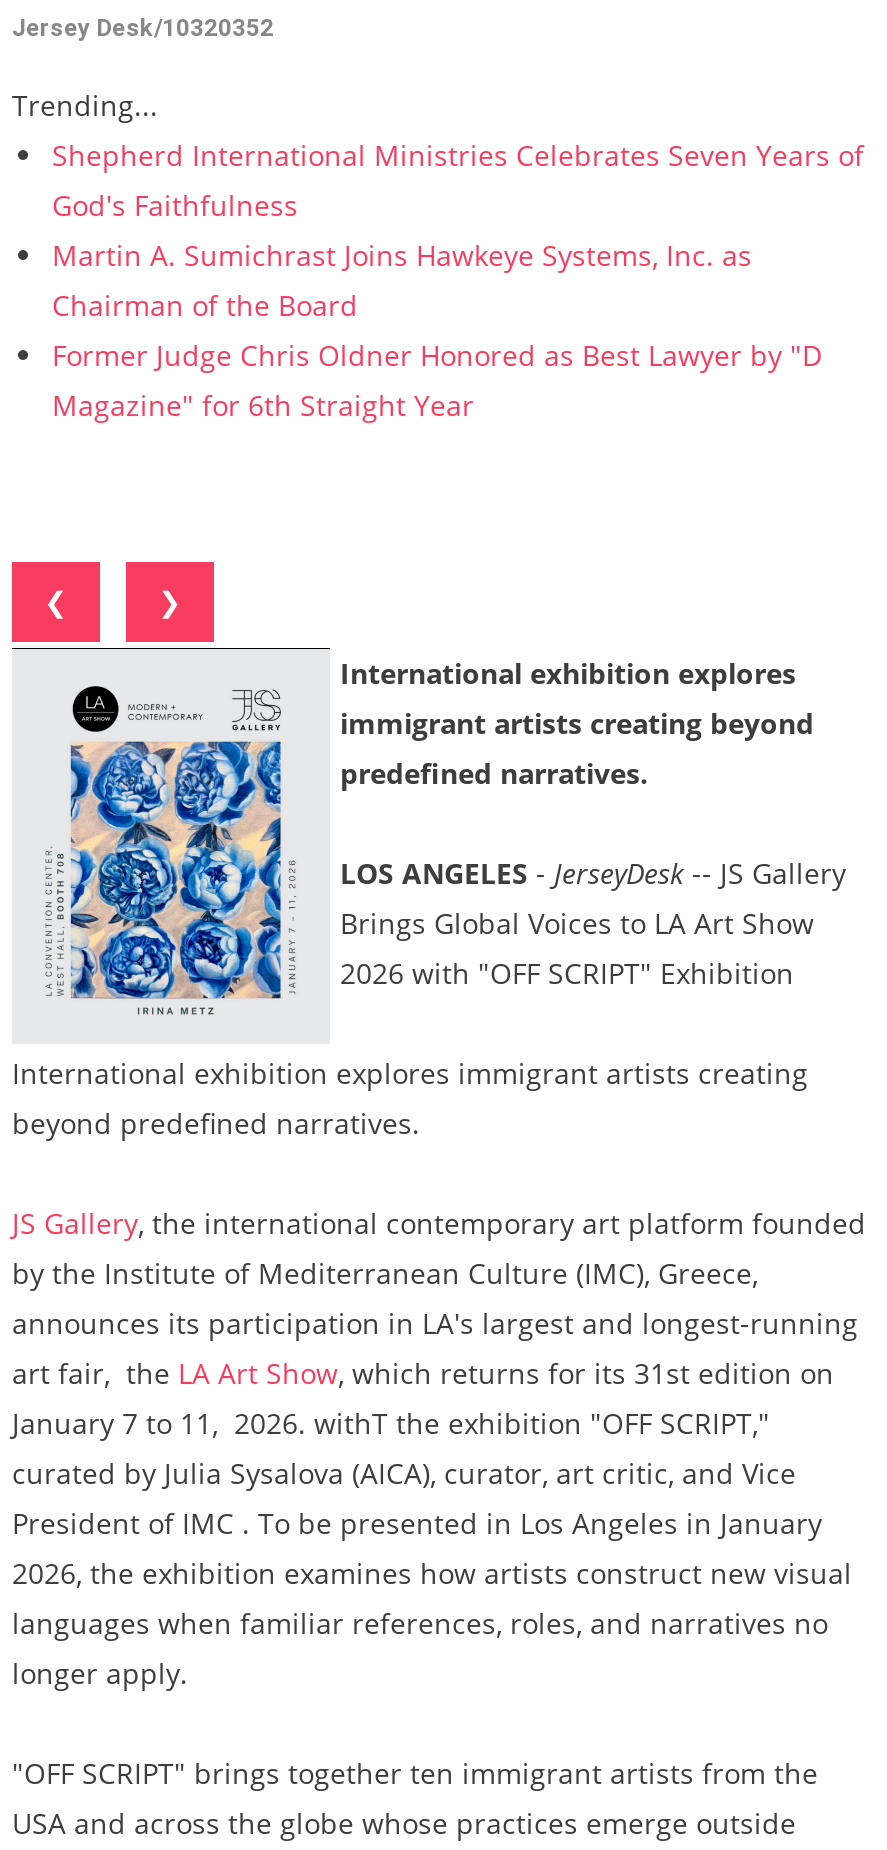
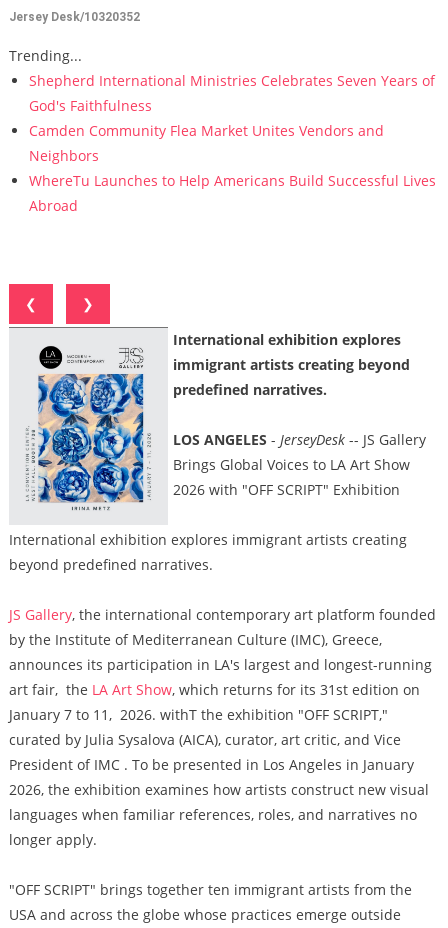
- Martin A. Sumichrast Joins Hawkeye Systems, Inc. as
- Chairman of the Board
- Former Judge Chris Oldner Honored as Best Lawyer by "D
- Magazine" for 6th Straight Year
+ Camden Community Flea Market Unites Vendors and
+ Neighbors
+ WhereTu Launches to Help Americans Build Successful Lives
+ Abroad
